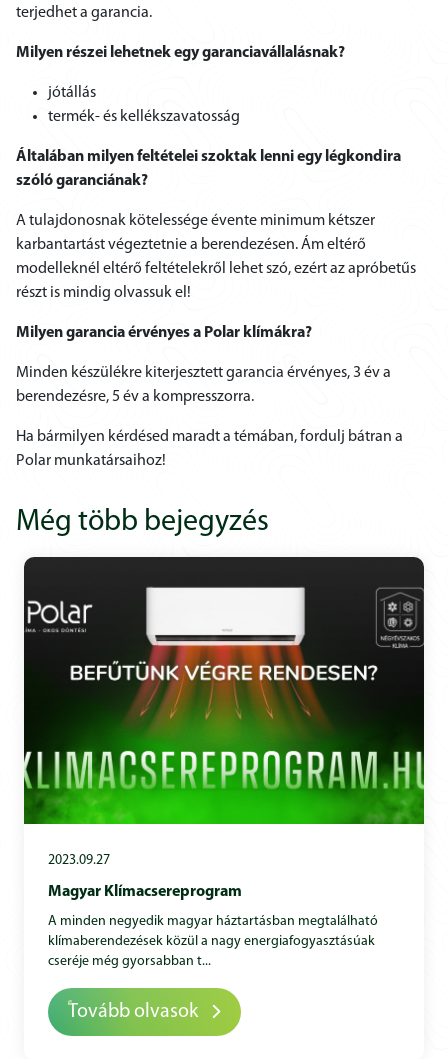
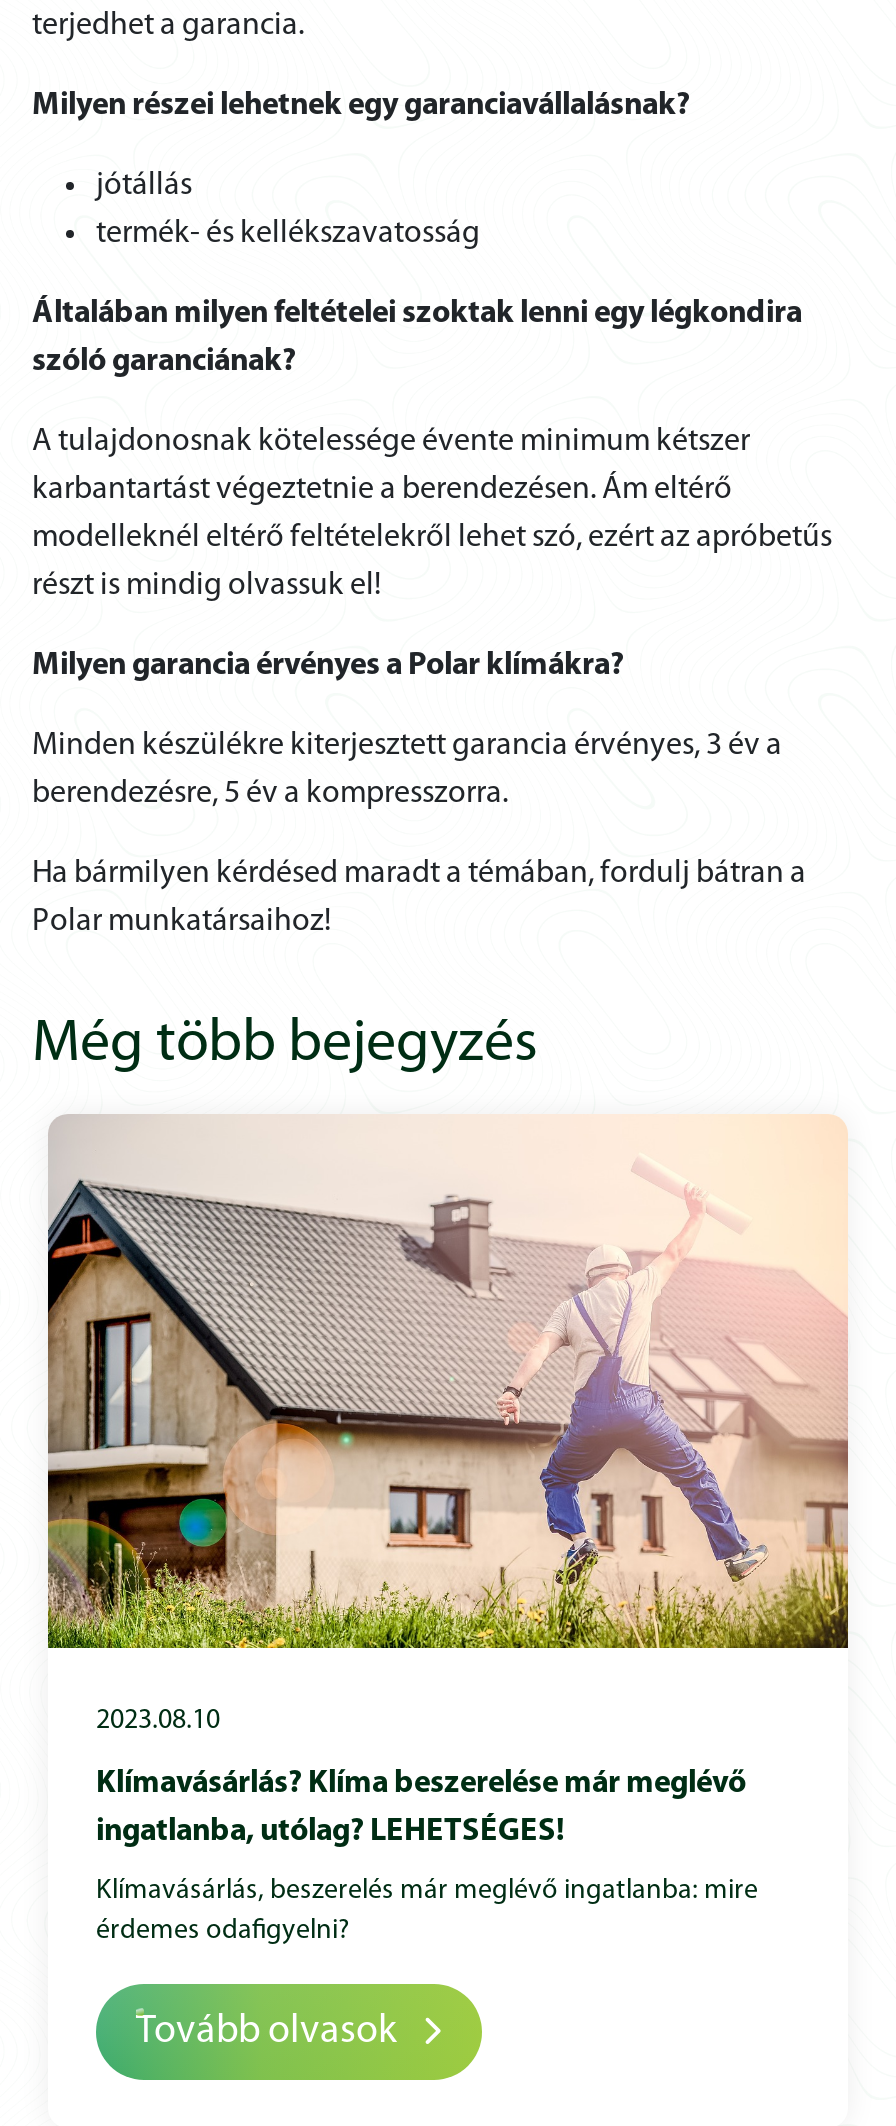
- [image]
- 2023.09.27
- Magyar Klímacsereprogram
- A minden negyedik magyar háztartásban megtalálható
- klímaberendezések közül a nagy energiafogyasztásúak
- cseréje még gyorsabban t...
+ [image]
+ 2023.08.10
+ Klímavásárlás? Klíma beszerelése már meglévő
+ ingatlanba, utólag? LEHETSÉGES!
+ Klímavásárlás, beszerelés már meglévő ingatlanba: mire
+ érdemes odafigyelni?
